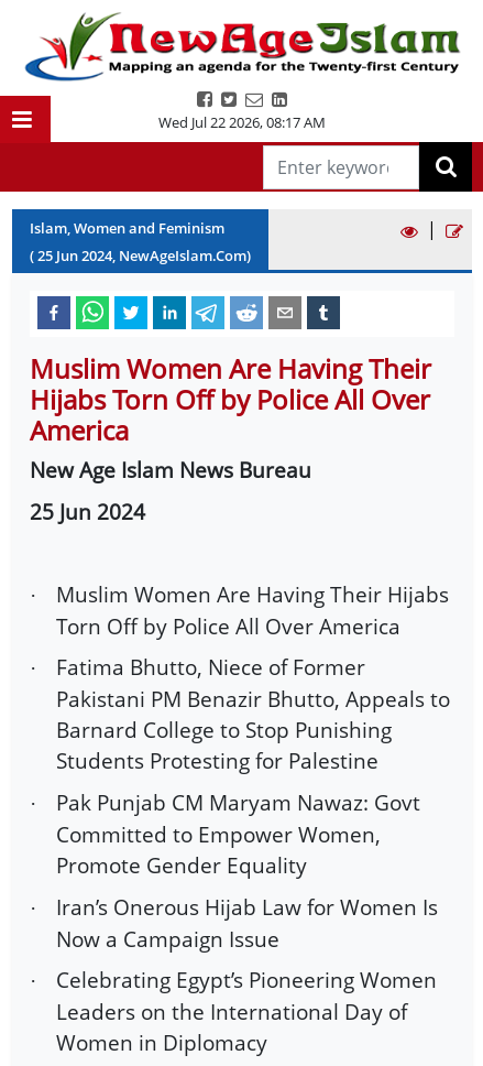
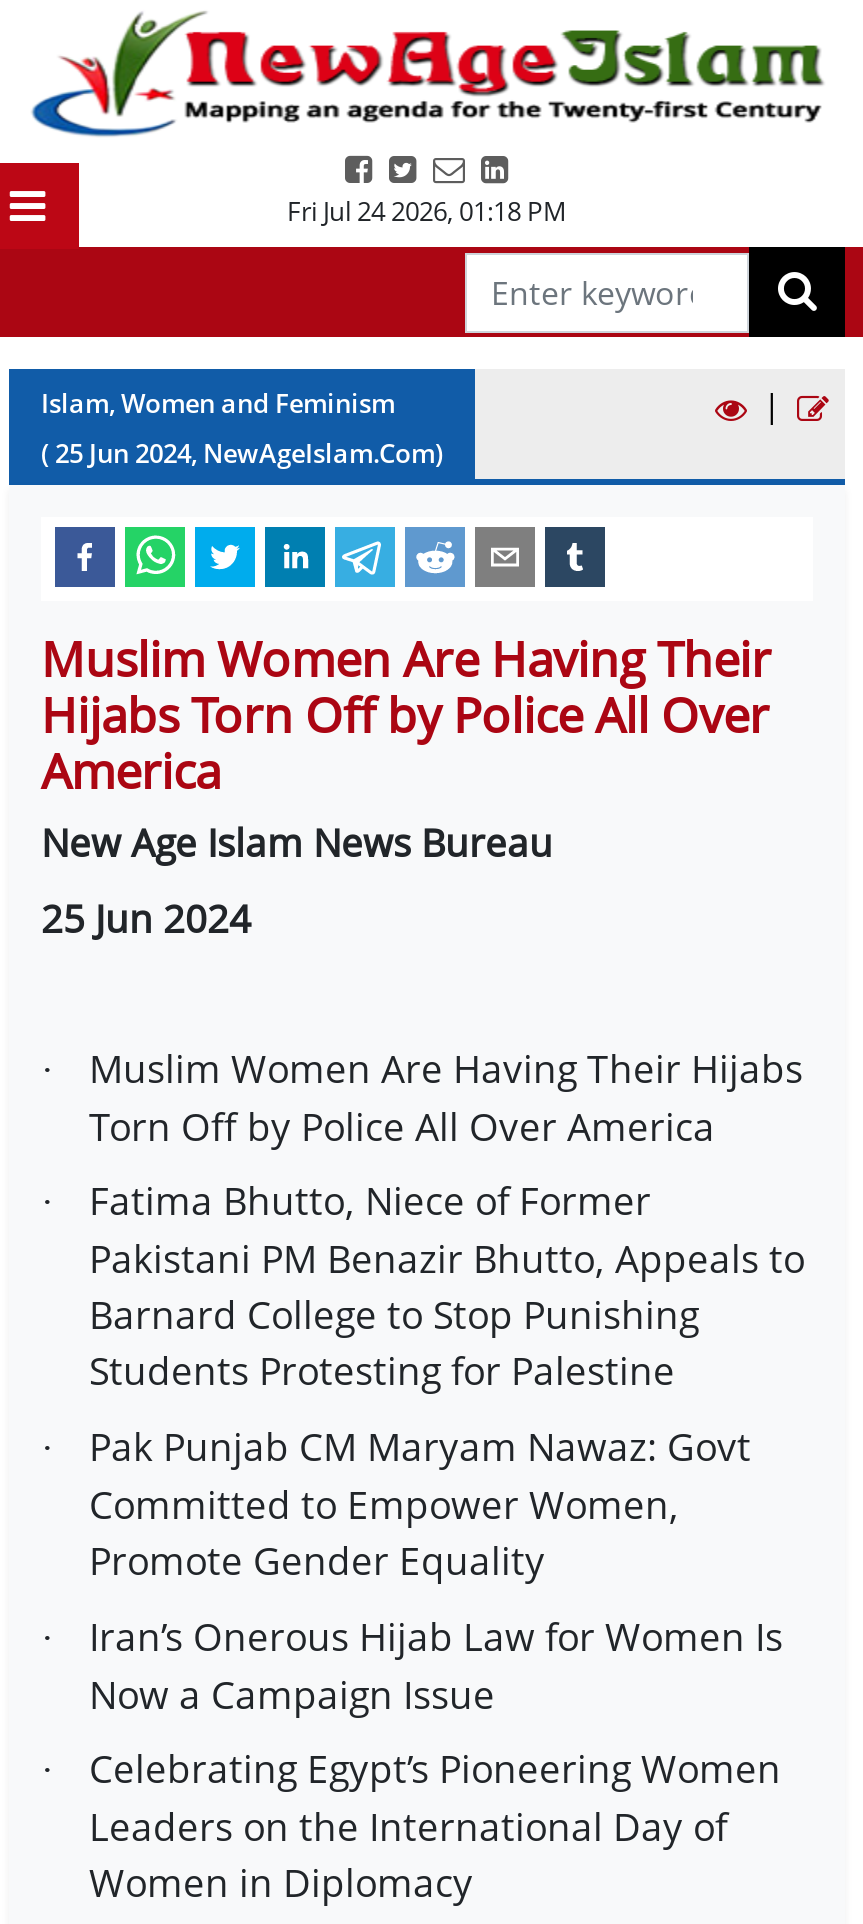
- Wed Jul 22 2026, 08:17 AM
+ Fri Jul 24 2026, 01:18 PM
